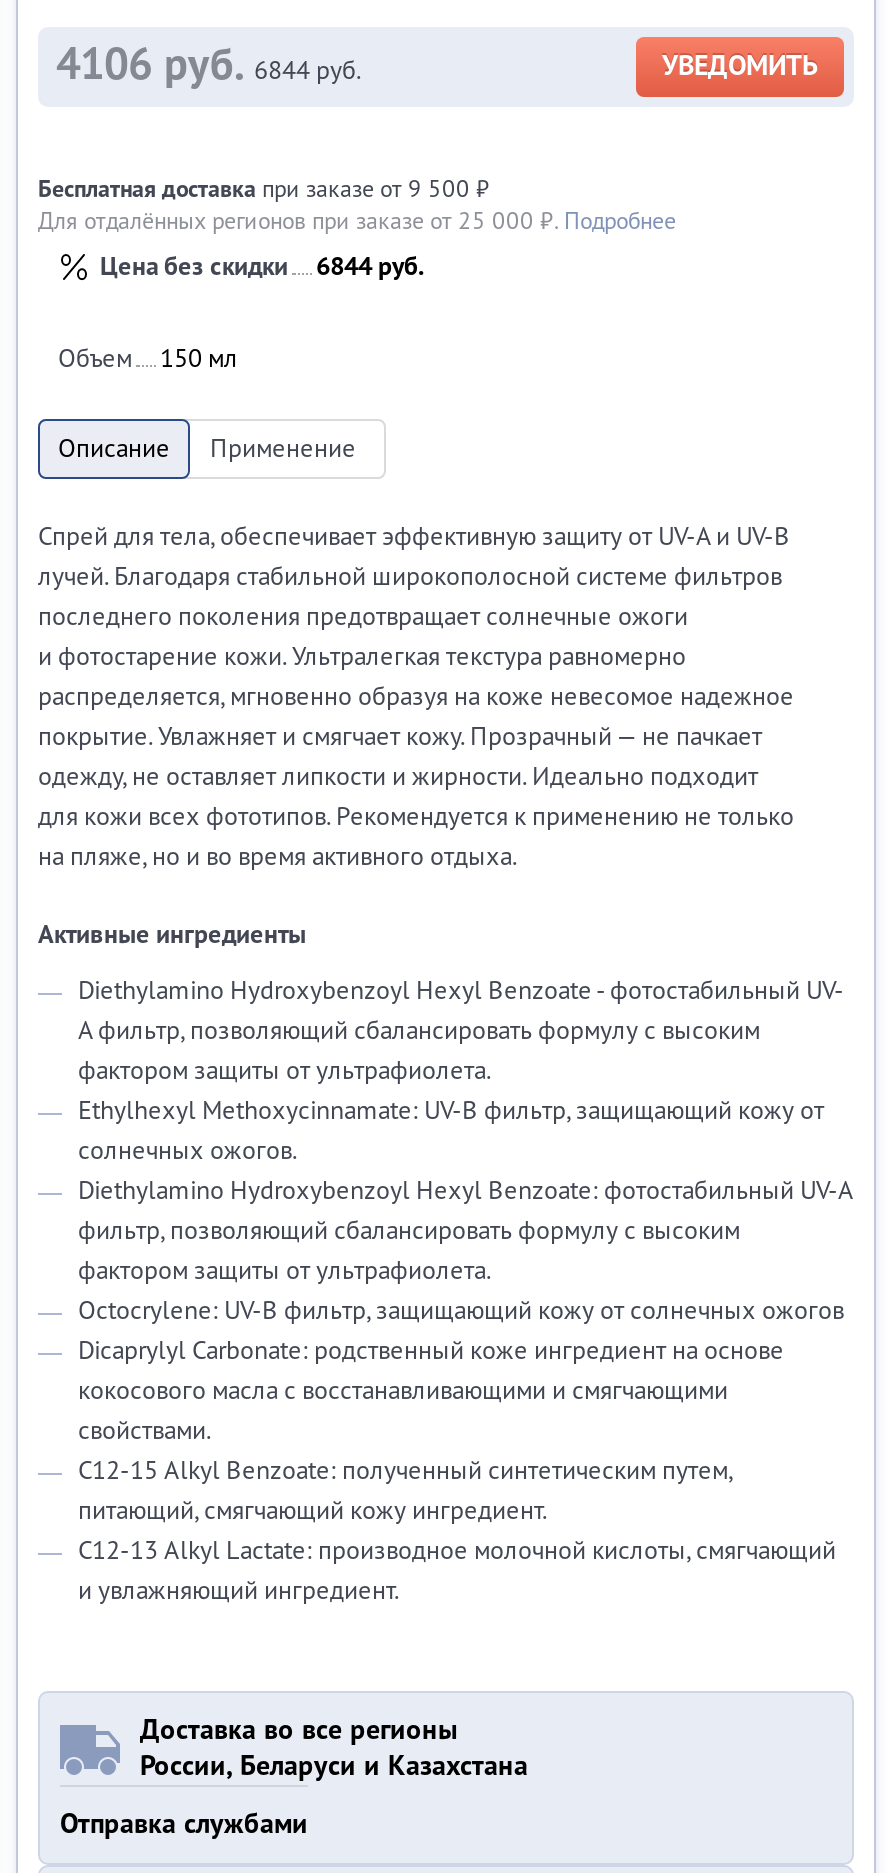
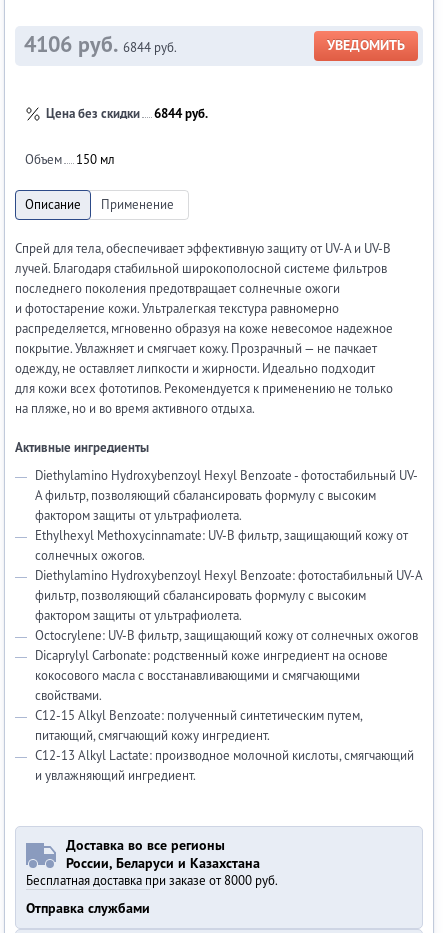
- Бесплатная доставка при заказе от 9 500 ₽
- Для отдалённых регионов при заказе от 25 000 ₽. Подробнее

moved up: Цена без скидки | 6844 руб. | Объем | ... | Доставка во все регионы | России, Беларуси и Казахстана

+ Бесплатная доставка при заказе от 8000 руб.
